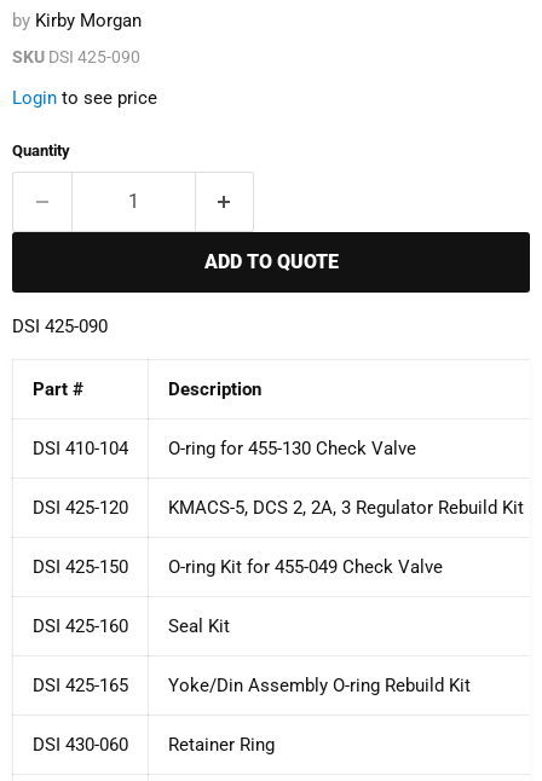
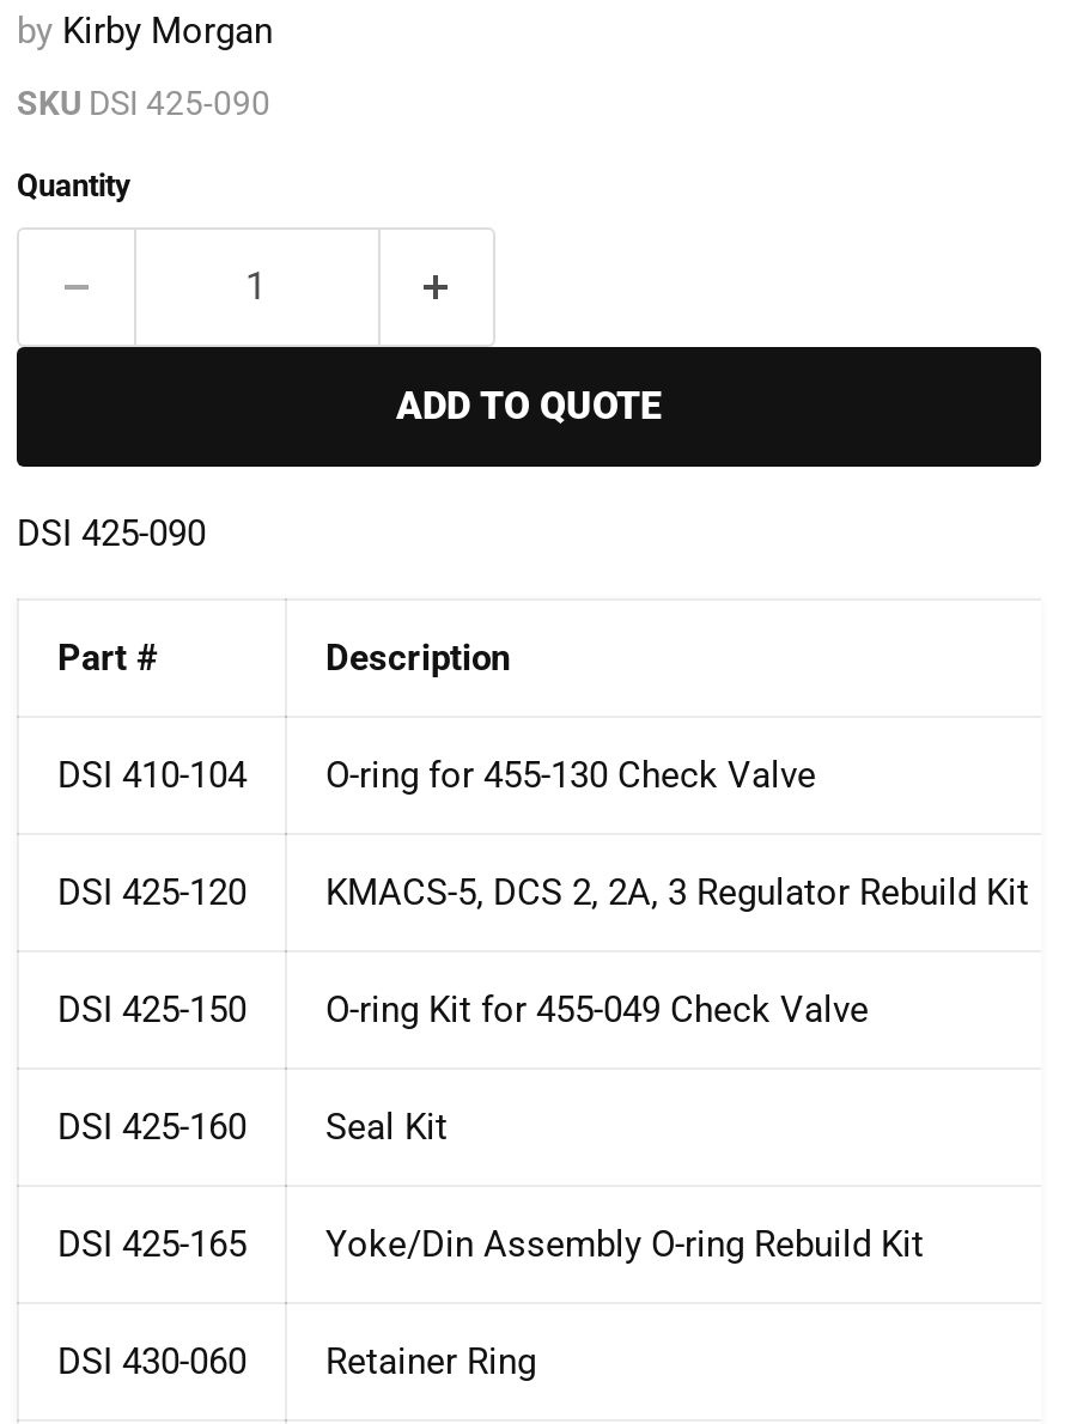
- Login to see price
